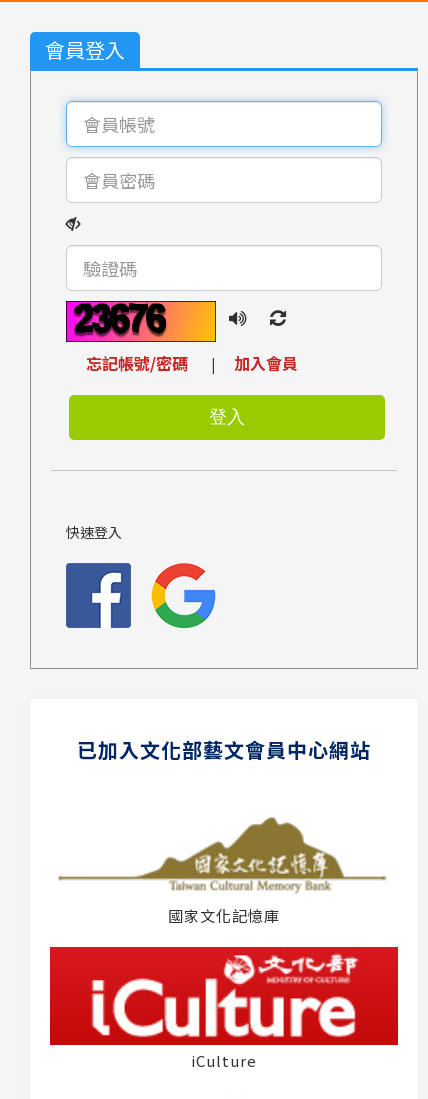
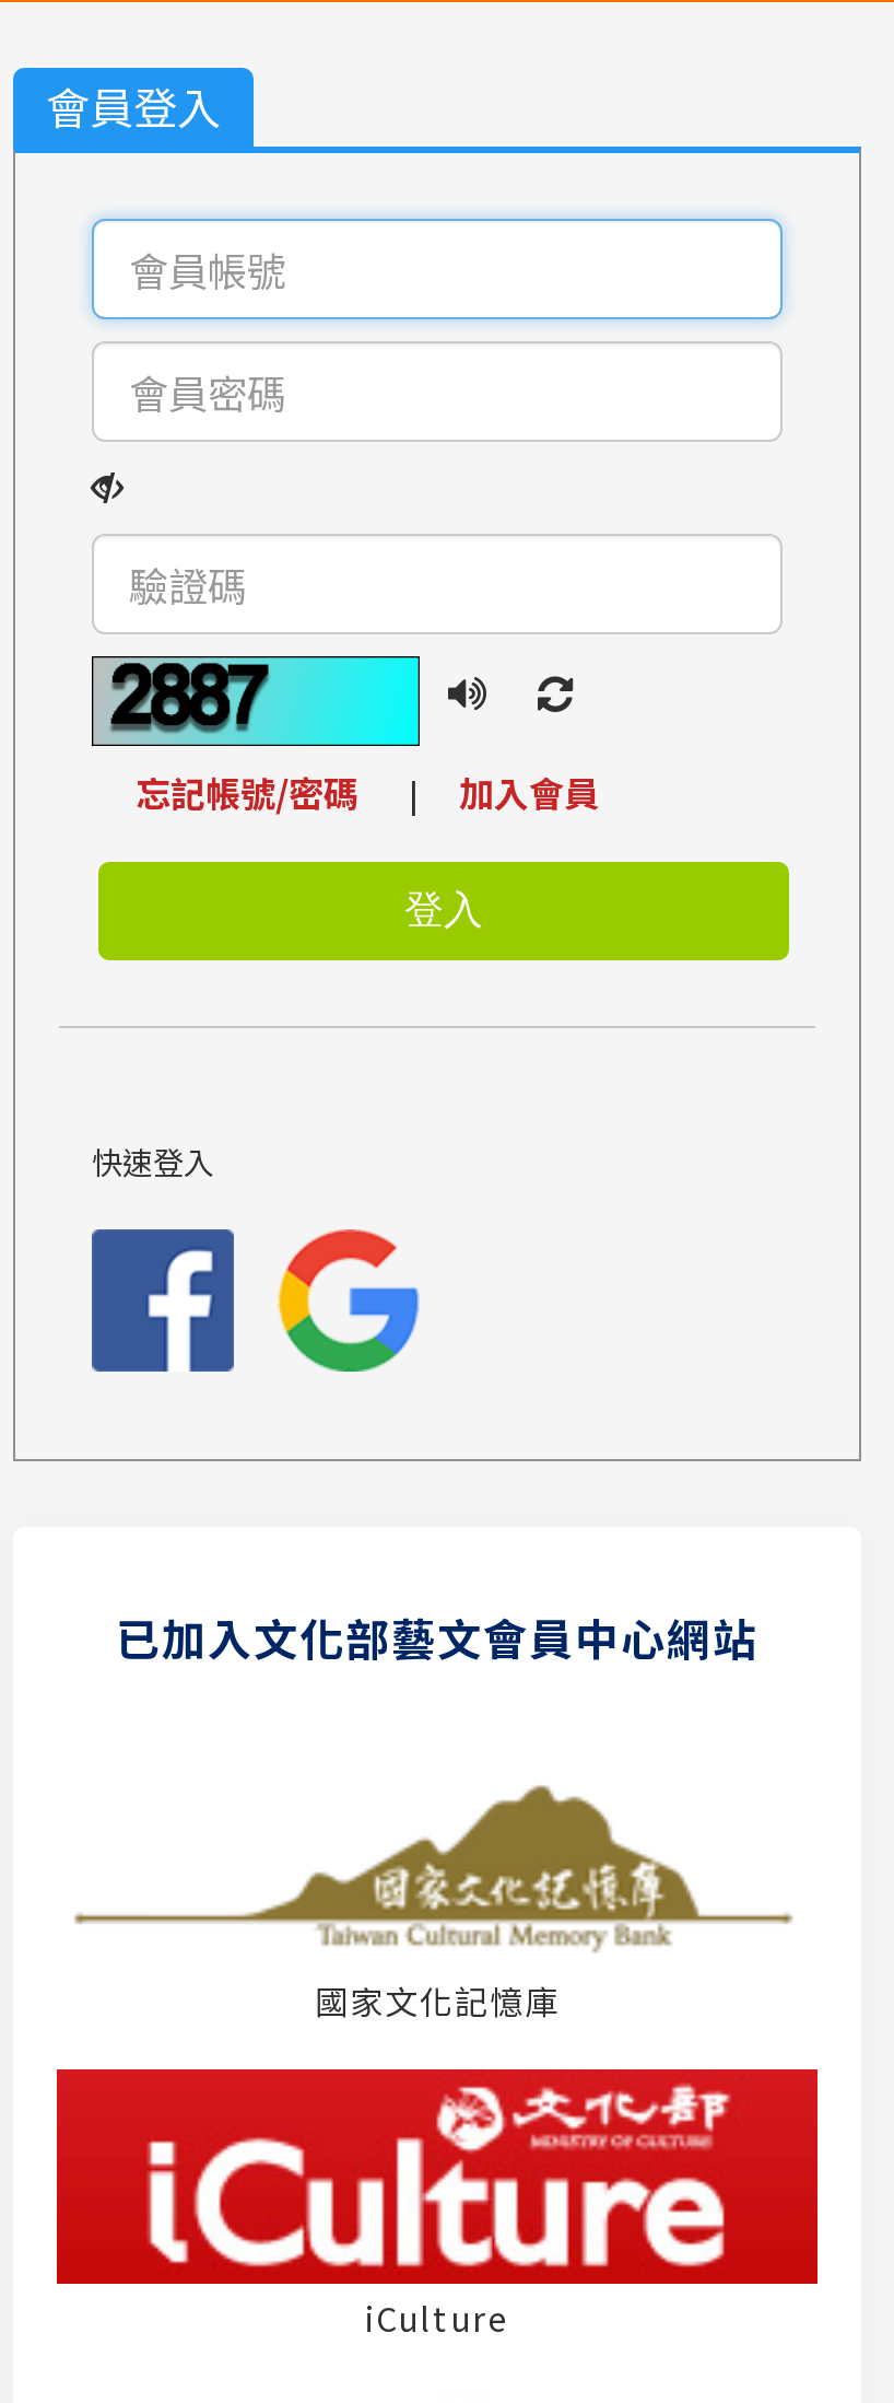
- [image]
+ [image]
